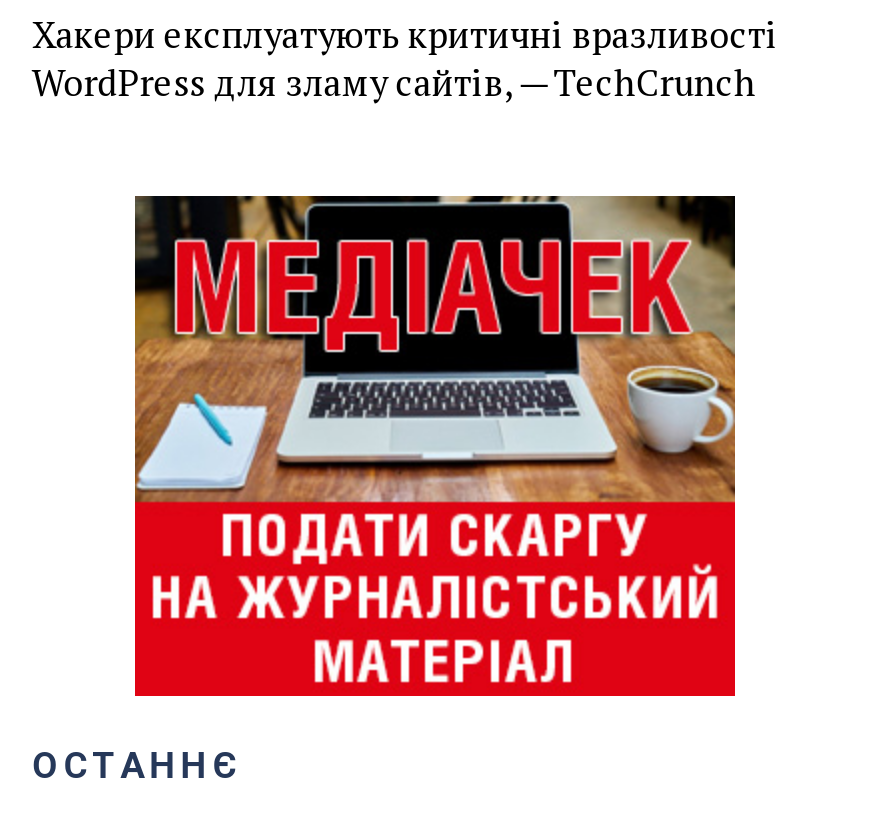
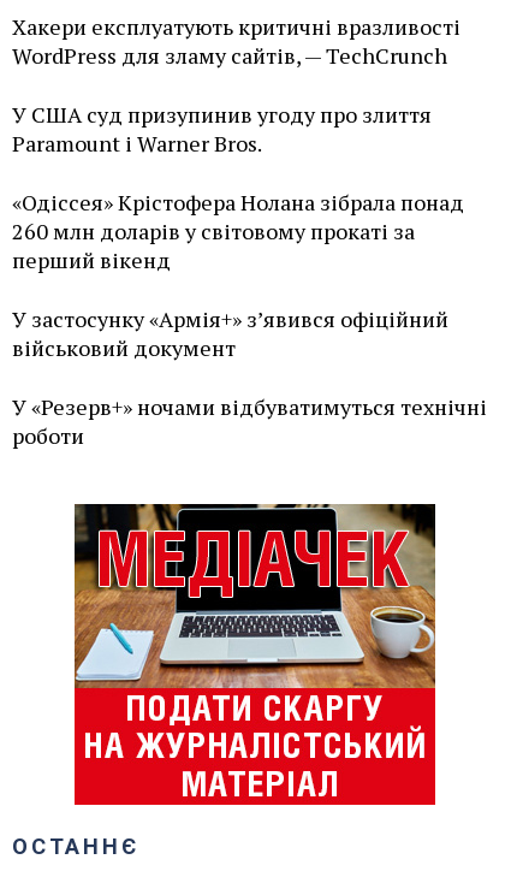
+ У США суд призупинив угоду про злиття
+ Paramount і Warner Bros.
+ «Одіссея» Крістофера Нолана зібрала понад
+ 260 млн доларів у світовому прокаті за
+ перший вікенд
+ У застосунку «Армія+» зʼявився офіційний
+ військовий документ
+ У «Резерв+» ночами відбуватимуться технічні
+ роботи
